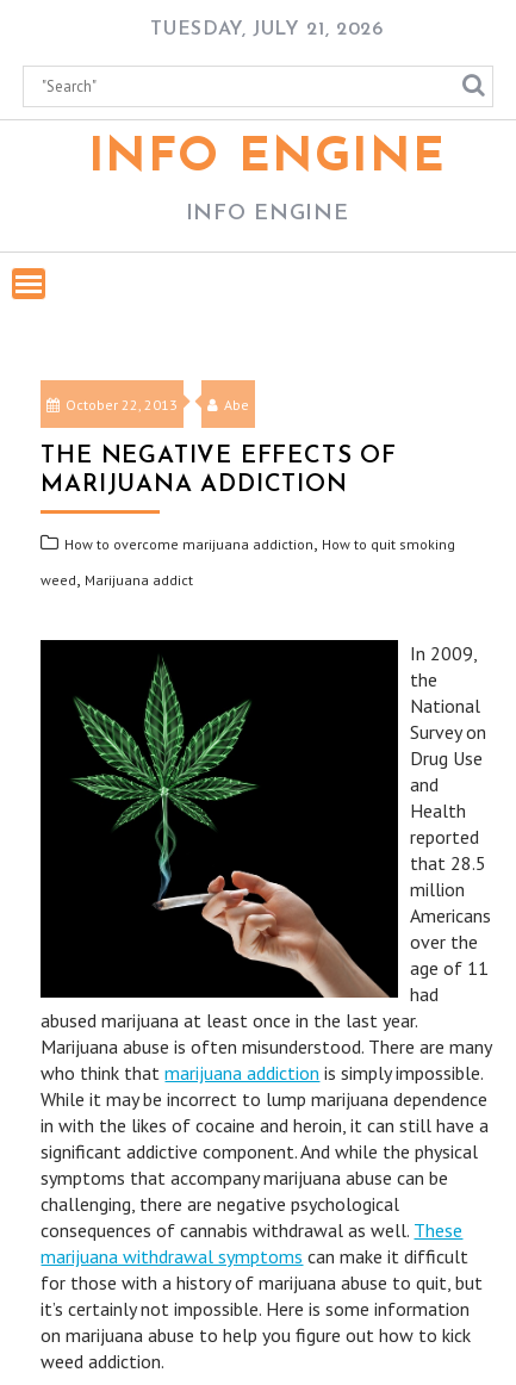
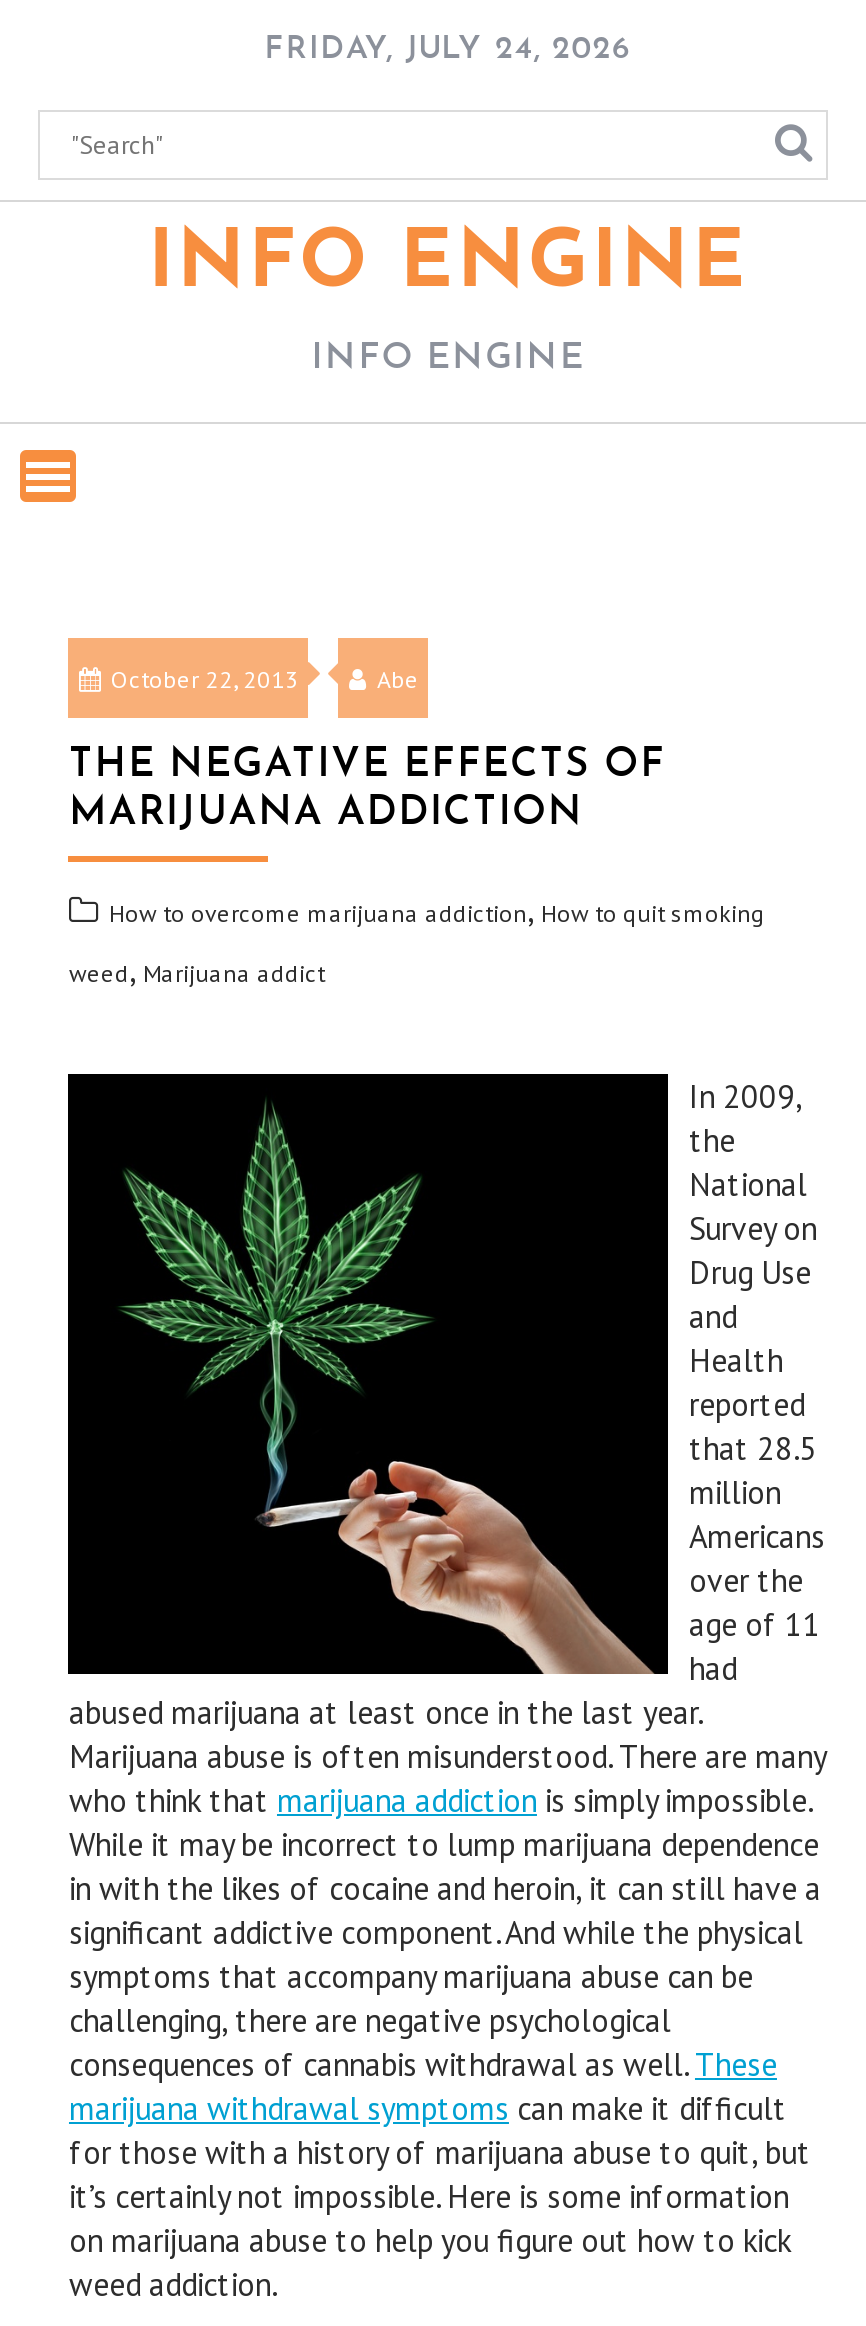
- TUESDAY, JULY 21, 2026
+ FRIDAY, JULY 24, 2026
